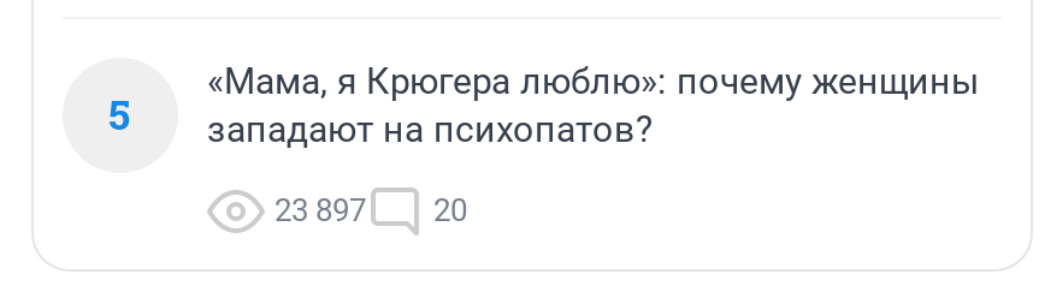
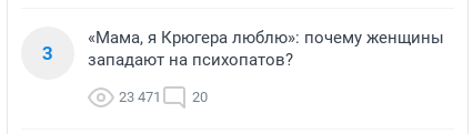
- 5 западают на психопатов?
+ 3 западают на психопатов?

- 23 897 20
+ 23 471 20
